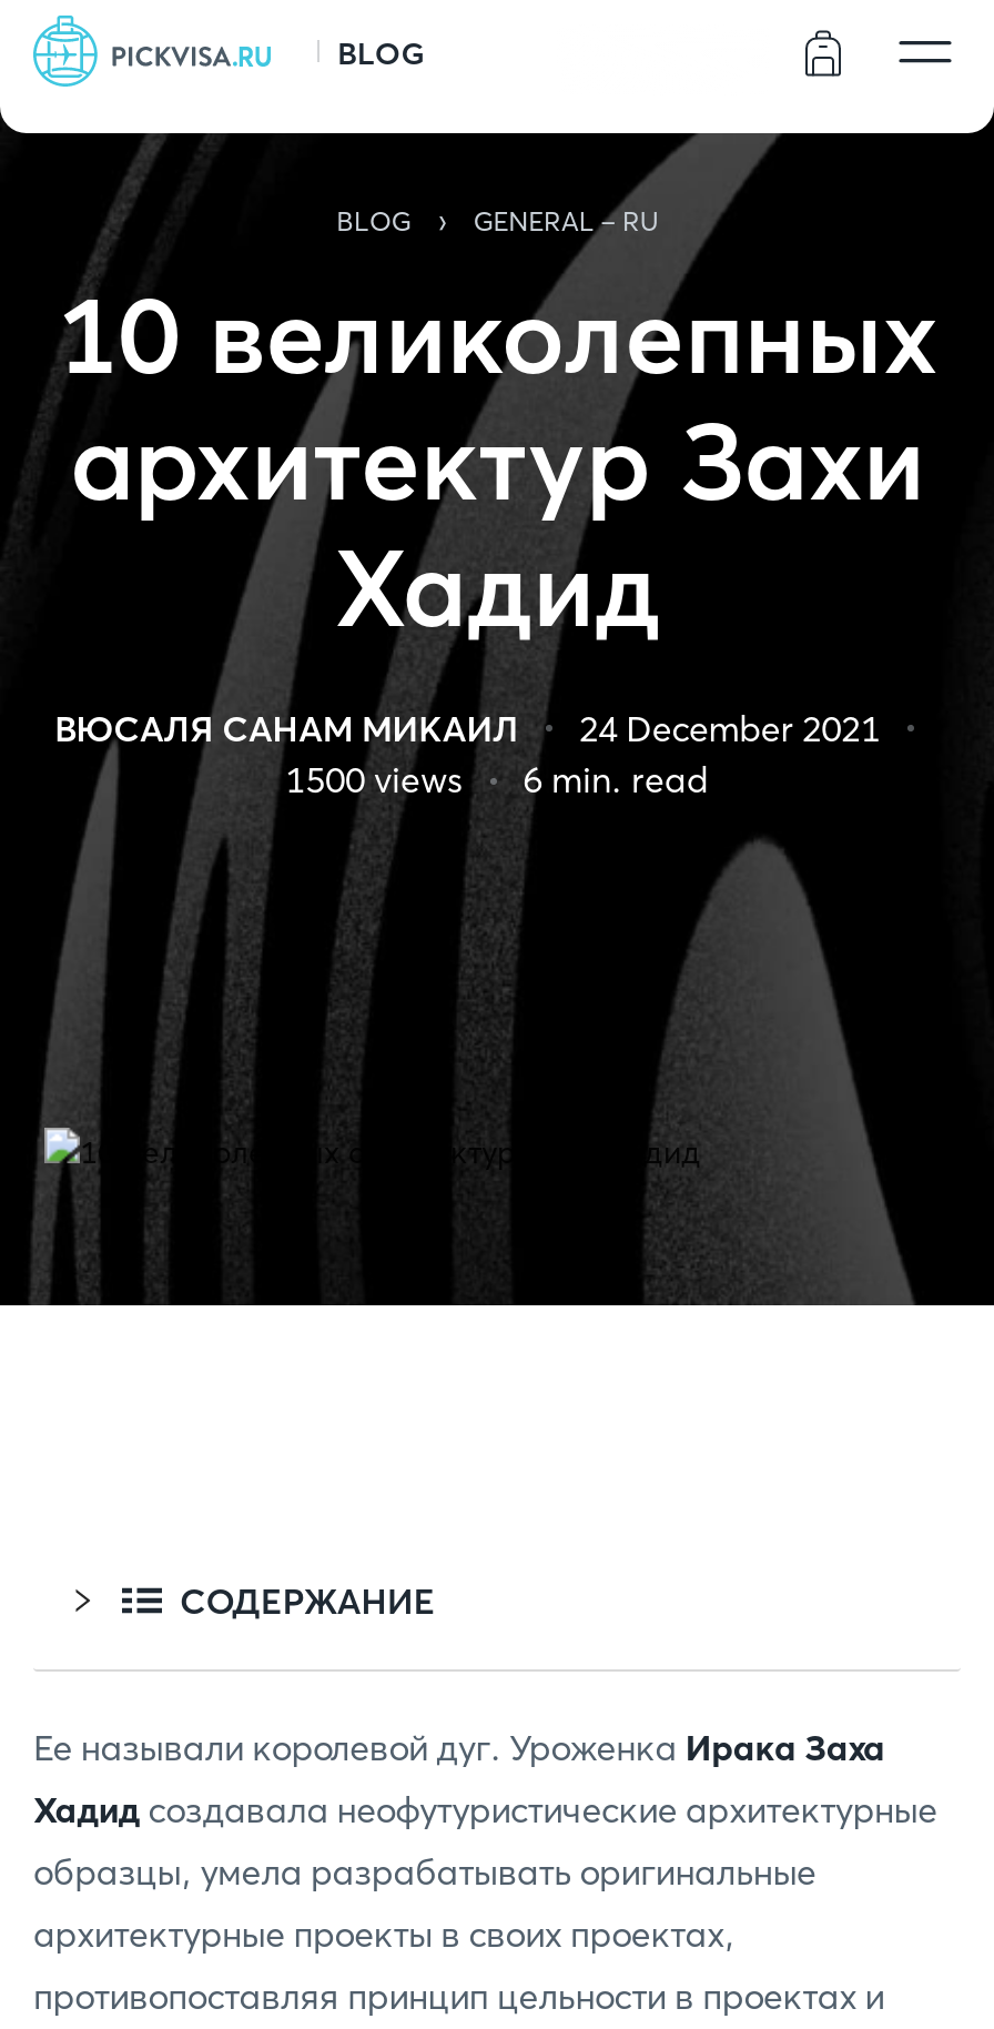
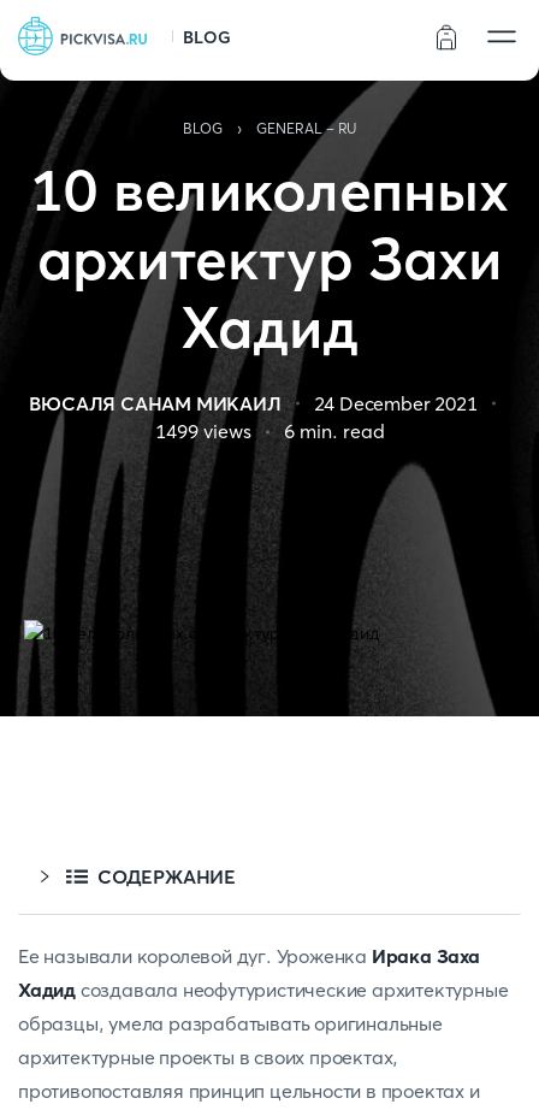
- 1500 views 6 min. read
+ 1499 views 6 min. read
